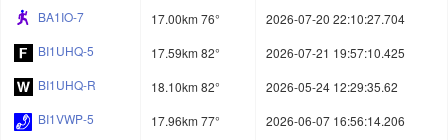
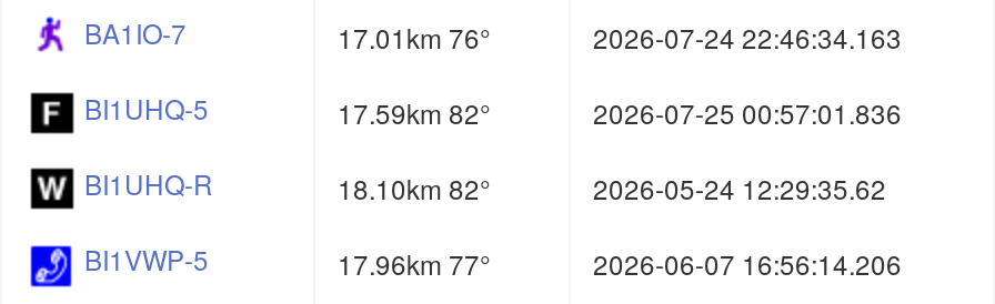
- 17.00km 76°
- 2026-07-20 22:10:27.704
+ 17.01km 76°
+ 2026-07-24 22:46:34.163

- 2026-07-21 19:57:10.425
+ 2026-07-25 00:57:01.836
